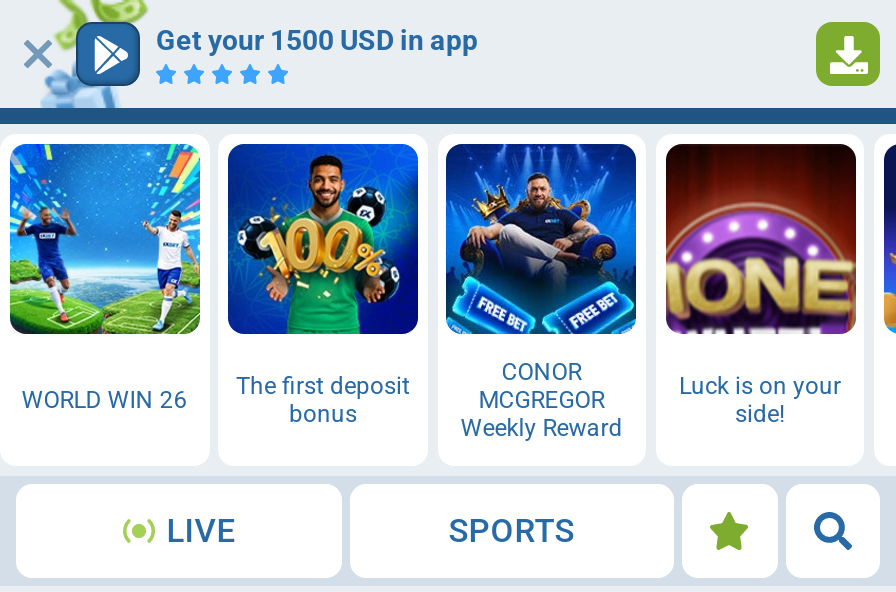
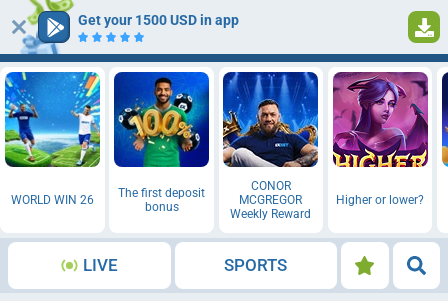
- [image]
+ [image]

- [image]
- Luck is on your
- side!
+ [image]
+ Higher or lower?
